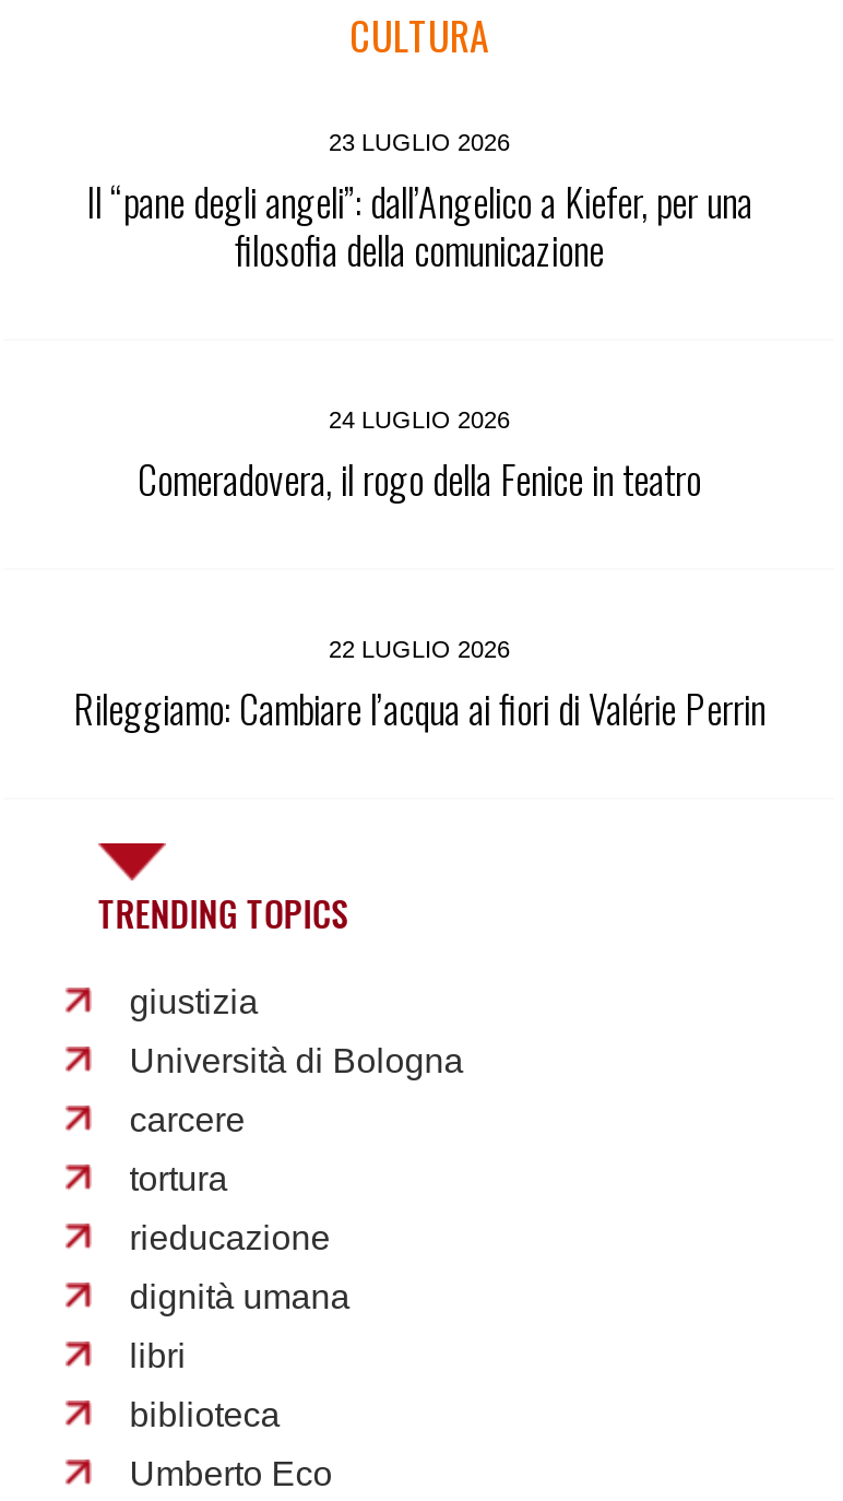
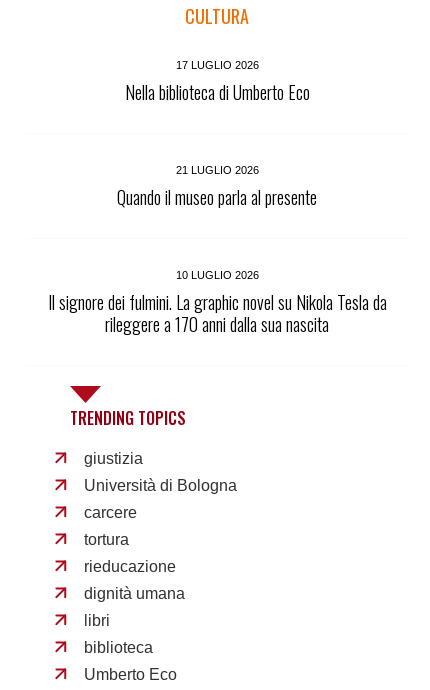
- 23 LUGLIO 2026
- Il “pane degli angeli”: dall’Angelico a Kiefer, per una
- filosofia della comunicazione
+ 17 LUGLIO 2026
+ Nella biblioteca di Umberto Eco

- 24 LUGLIO 2026
- Comeradovera, il rogo della Fenice in teatro
+ 21 LUGLIO 2026
+ Quando il museo parla al presente

- 22 LUGLIO 2026
- Rileggiamo: Cambiare l’acqua ai fiori di Valérie Perrin
+ 10 LUGLIO 2026
+ Il signore dei fulmini. La graphic novel su Nikola Tesla da
+ rileggere a 170 anni dalla sua nascita
